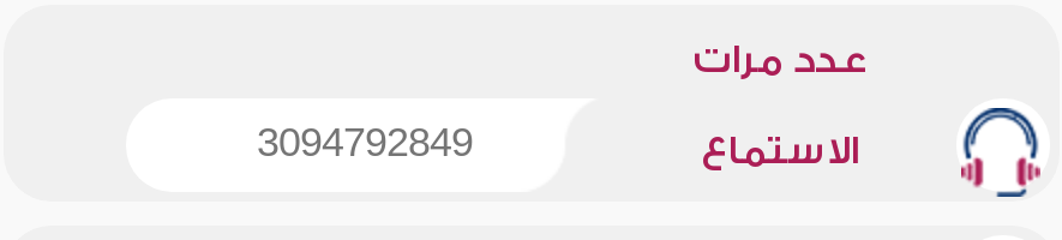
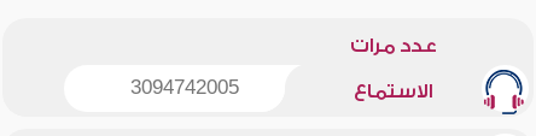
- 3094792849
+ 3094742005
